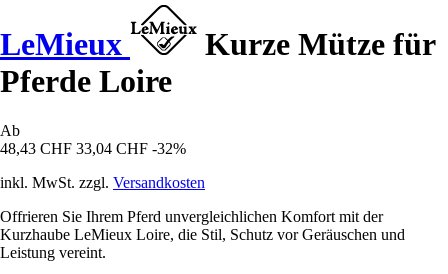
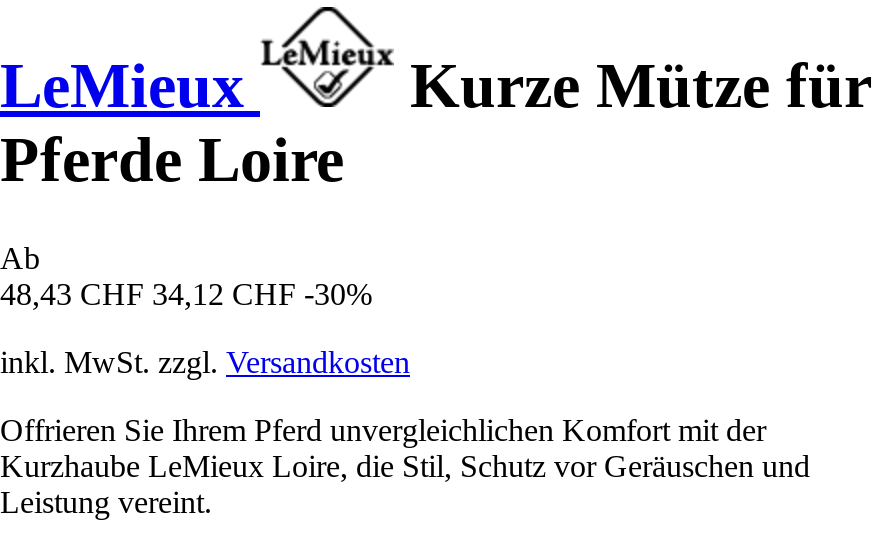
- 48,43 CHF 33,04 CHF -32%
+ 48,43 CHF 34,12 CHF -30%
